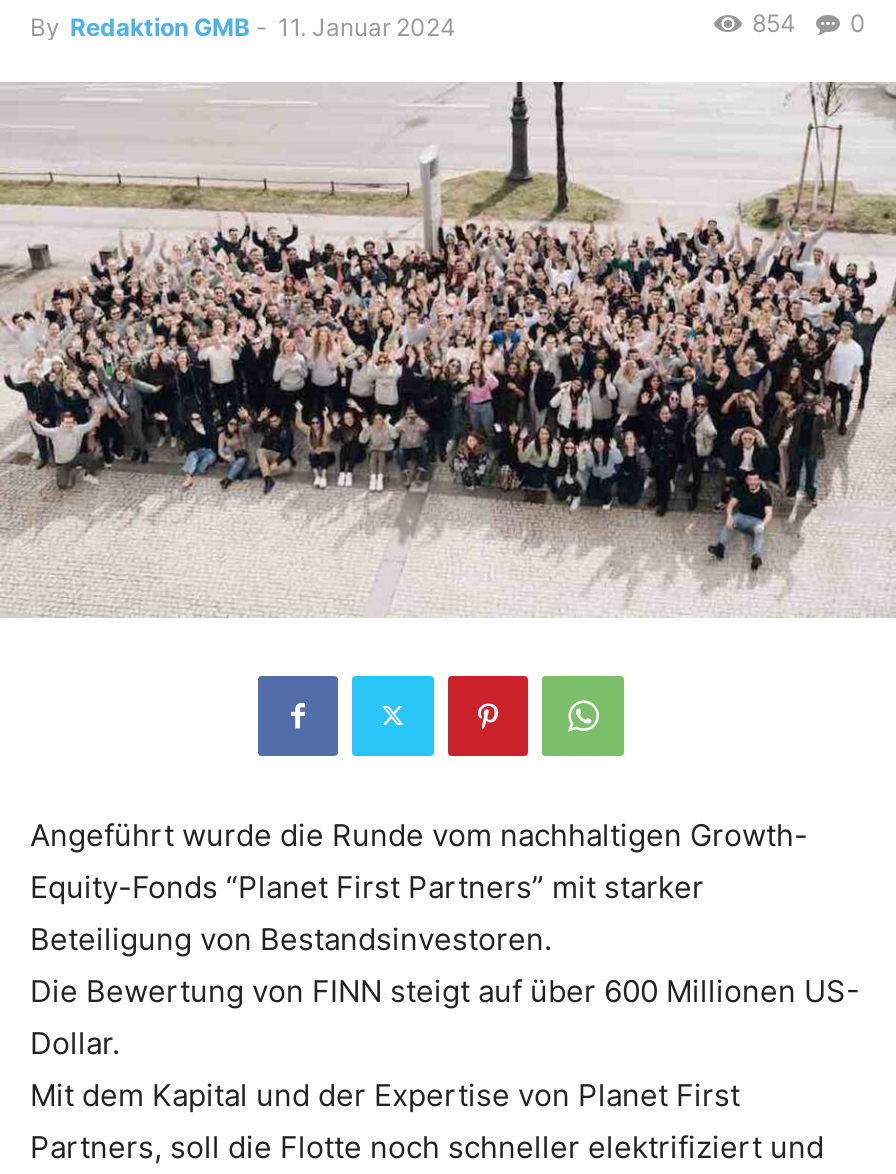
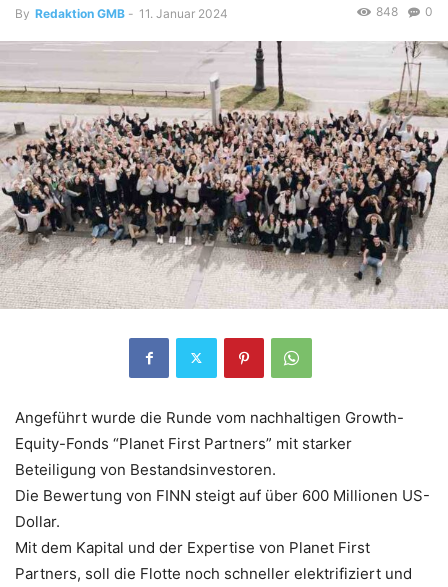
- 854 0
+ 848 0
